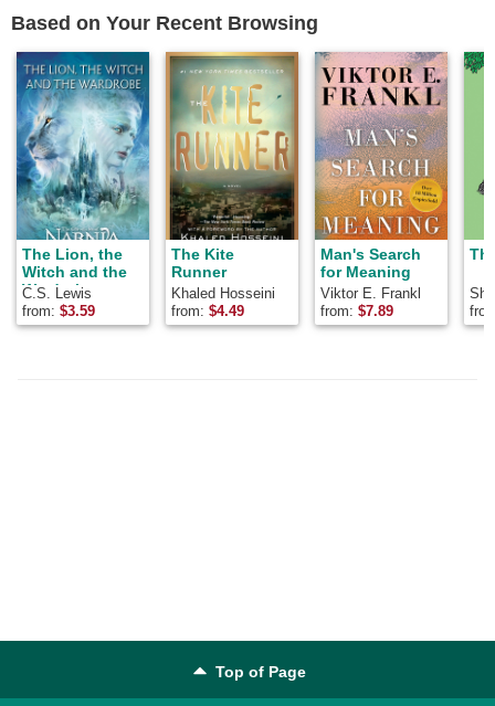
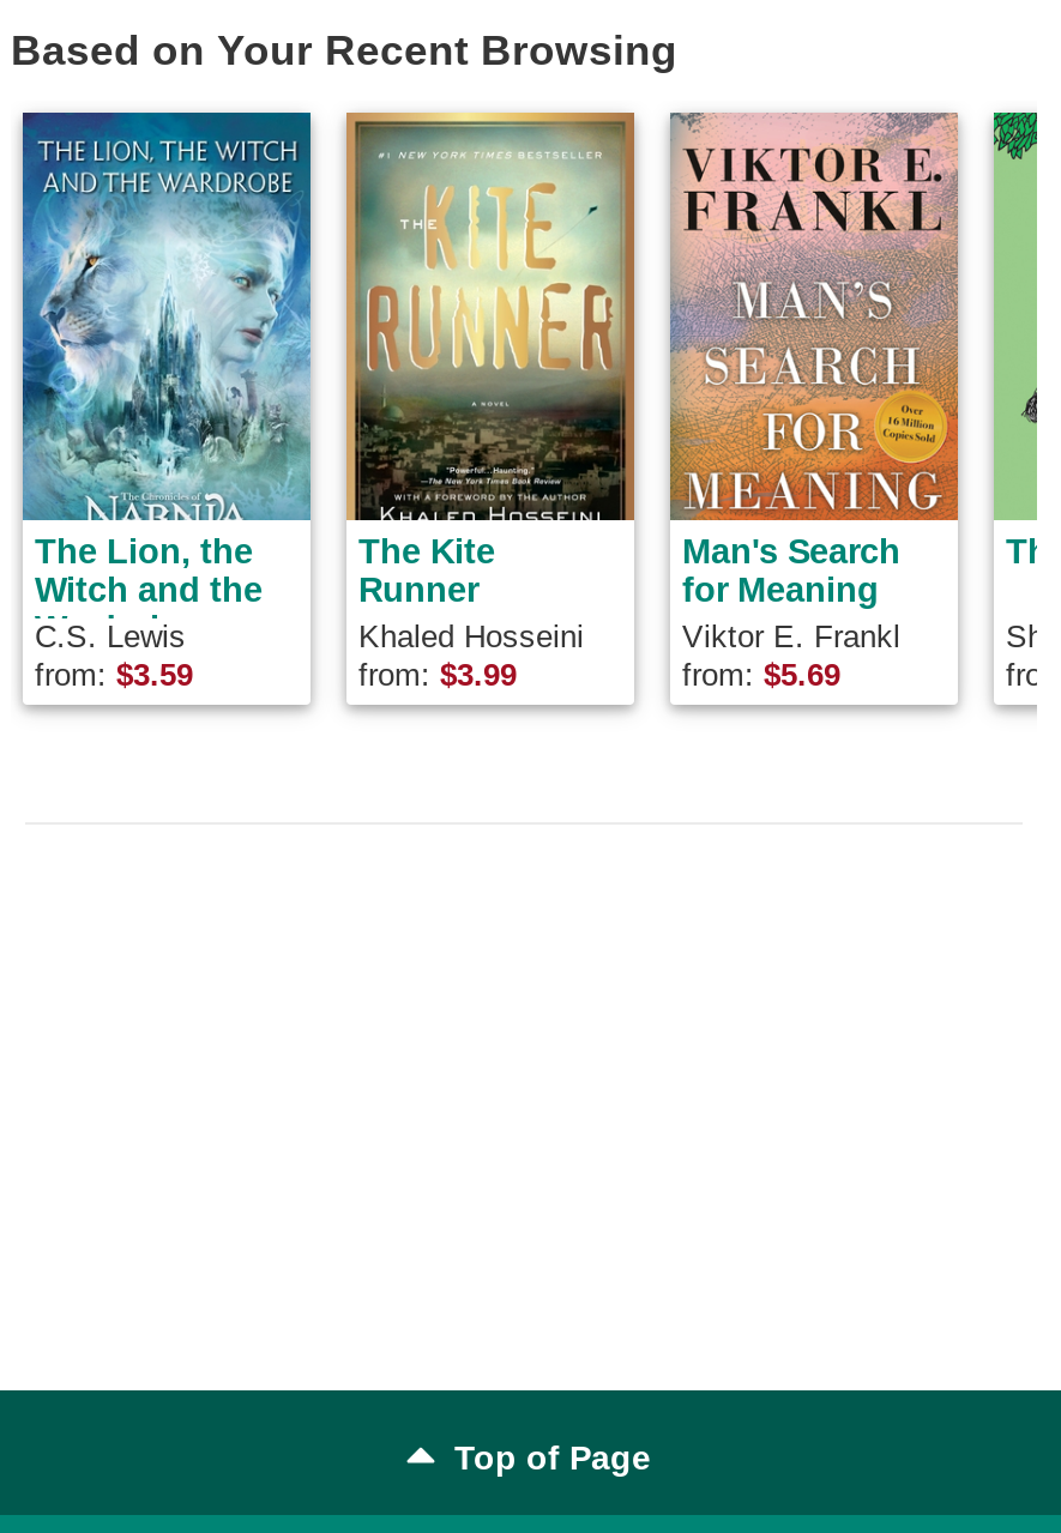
- from: $4.49
+ from: $3.99

- from: $7.89
+ from: $5.69
